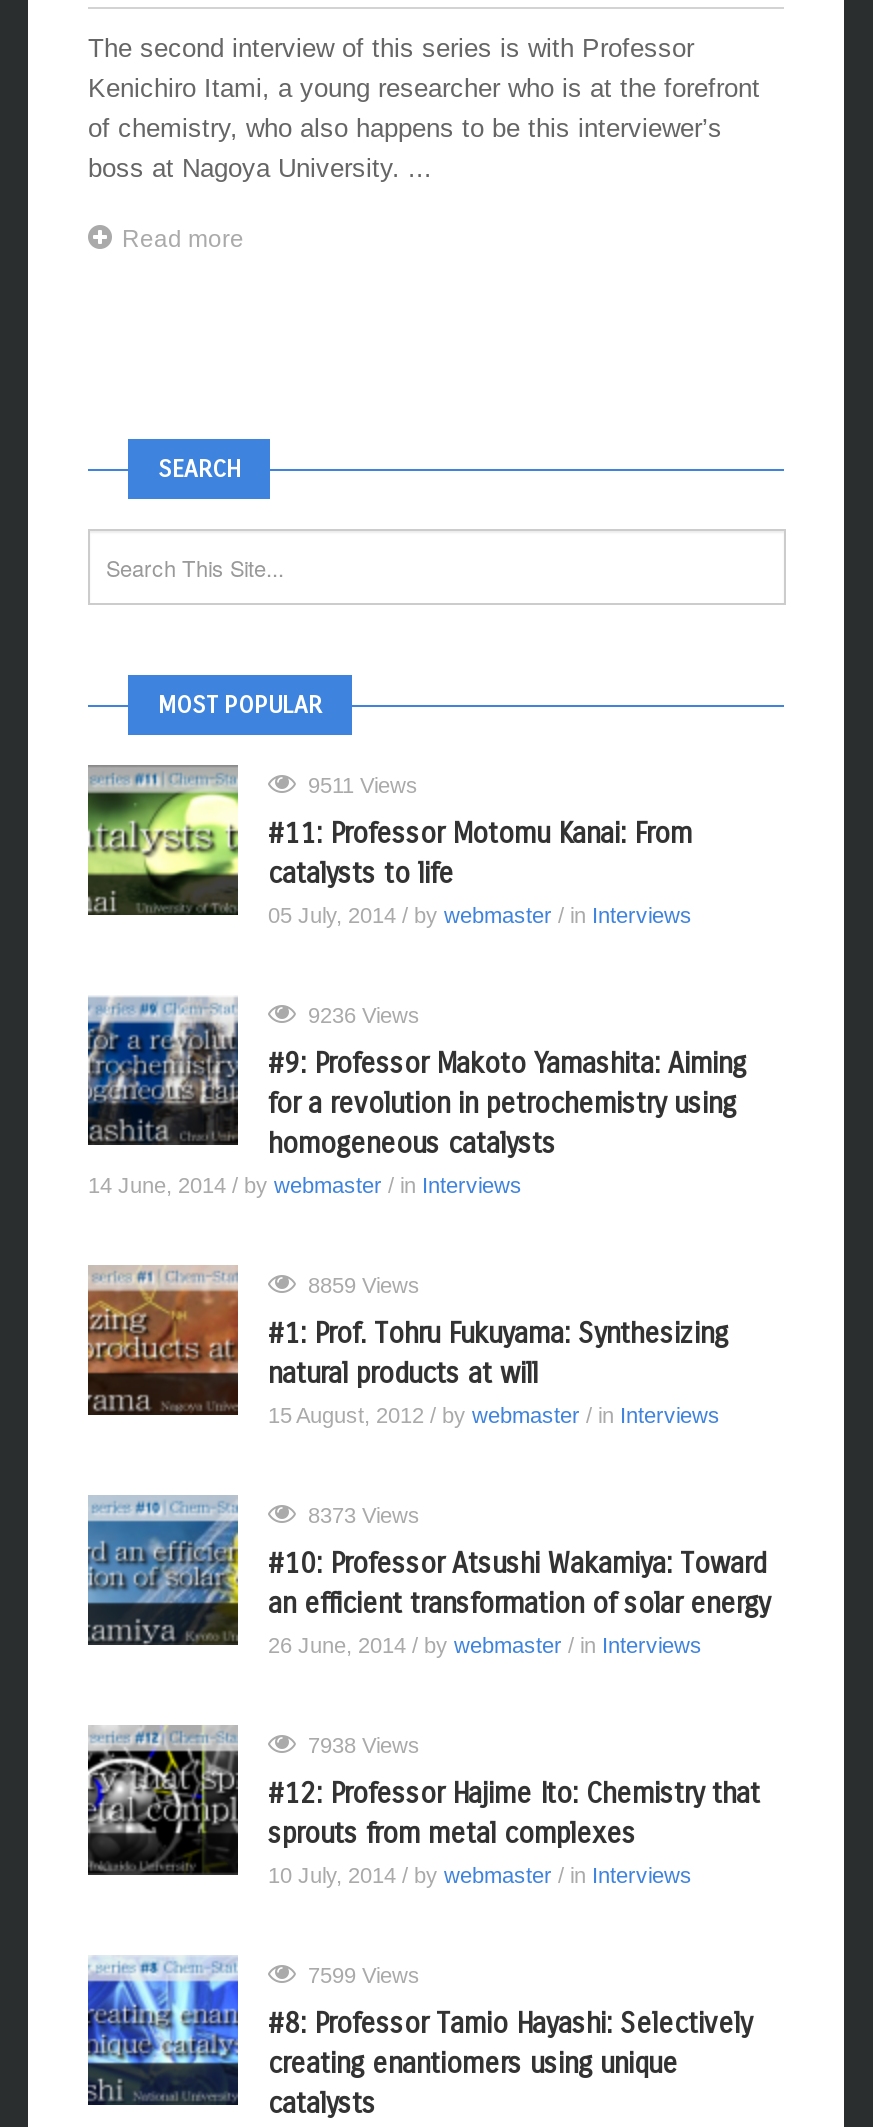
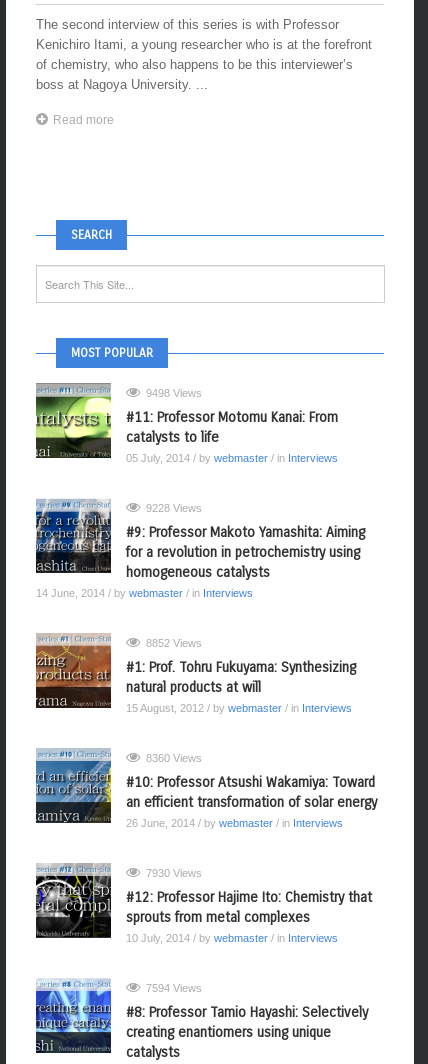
- 9511 Views
+ 9498 Views

- 9236 Views
+ 9228 Views

- 8859 Views
+ 8852 Views

- 8373 Views
+ 8360 Views

- 7938 Views
+ 7930 Views

- 7599 Views
+ 7594 Views
